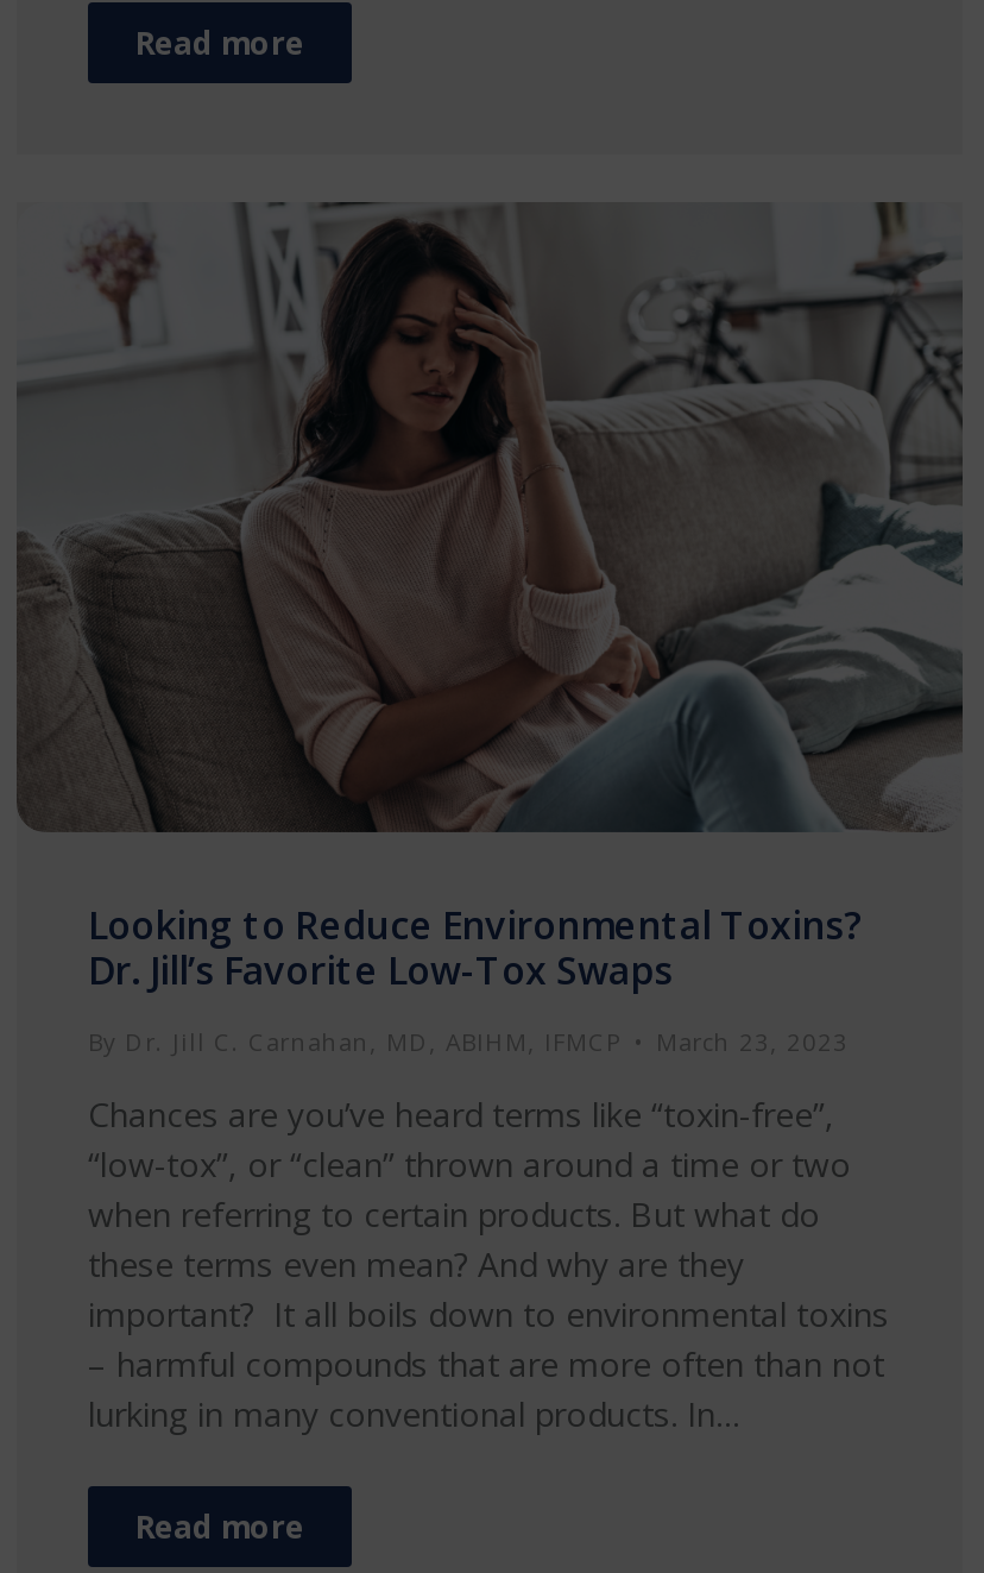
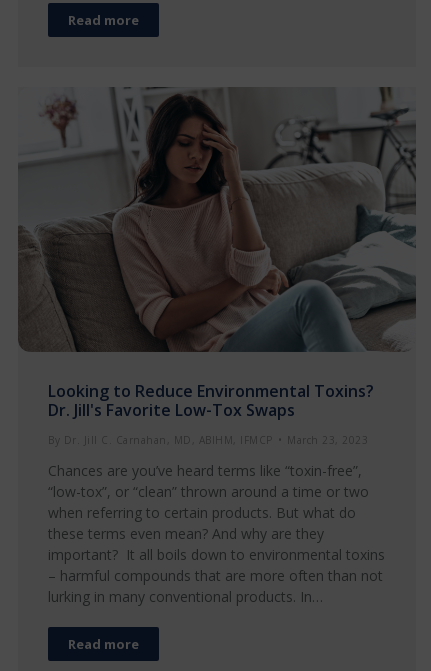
- Dr. Jill’s Favorite Low-Tox Swaps
+ Dr. Jill's Favorite Low-Tox Swaps
